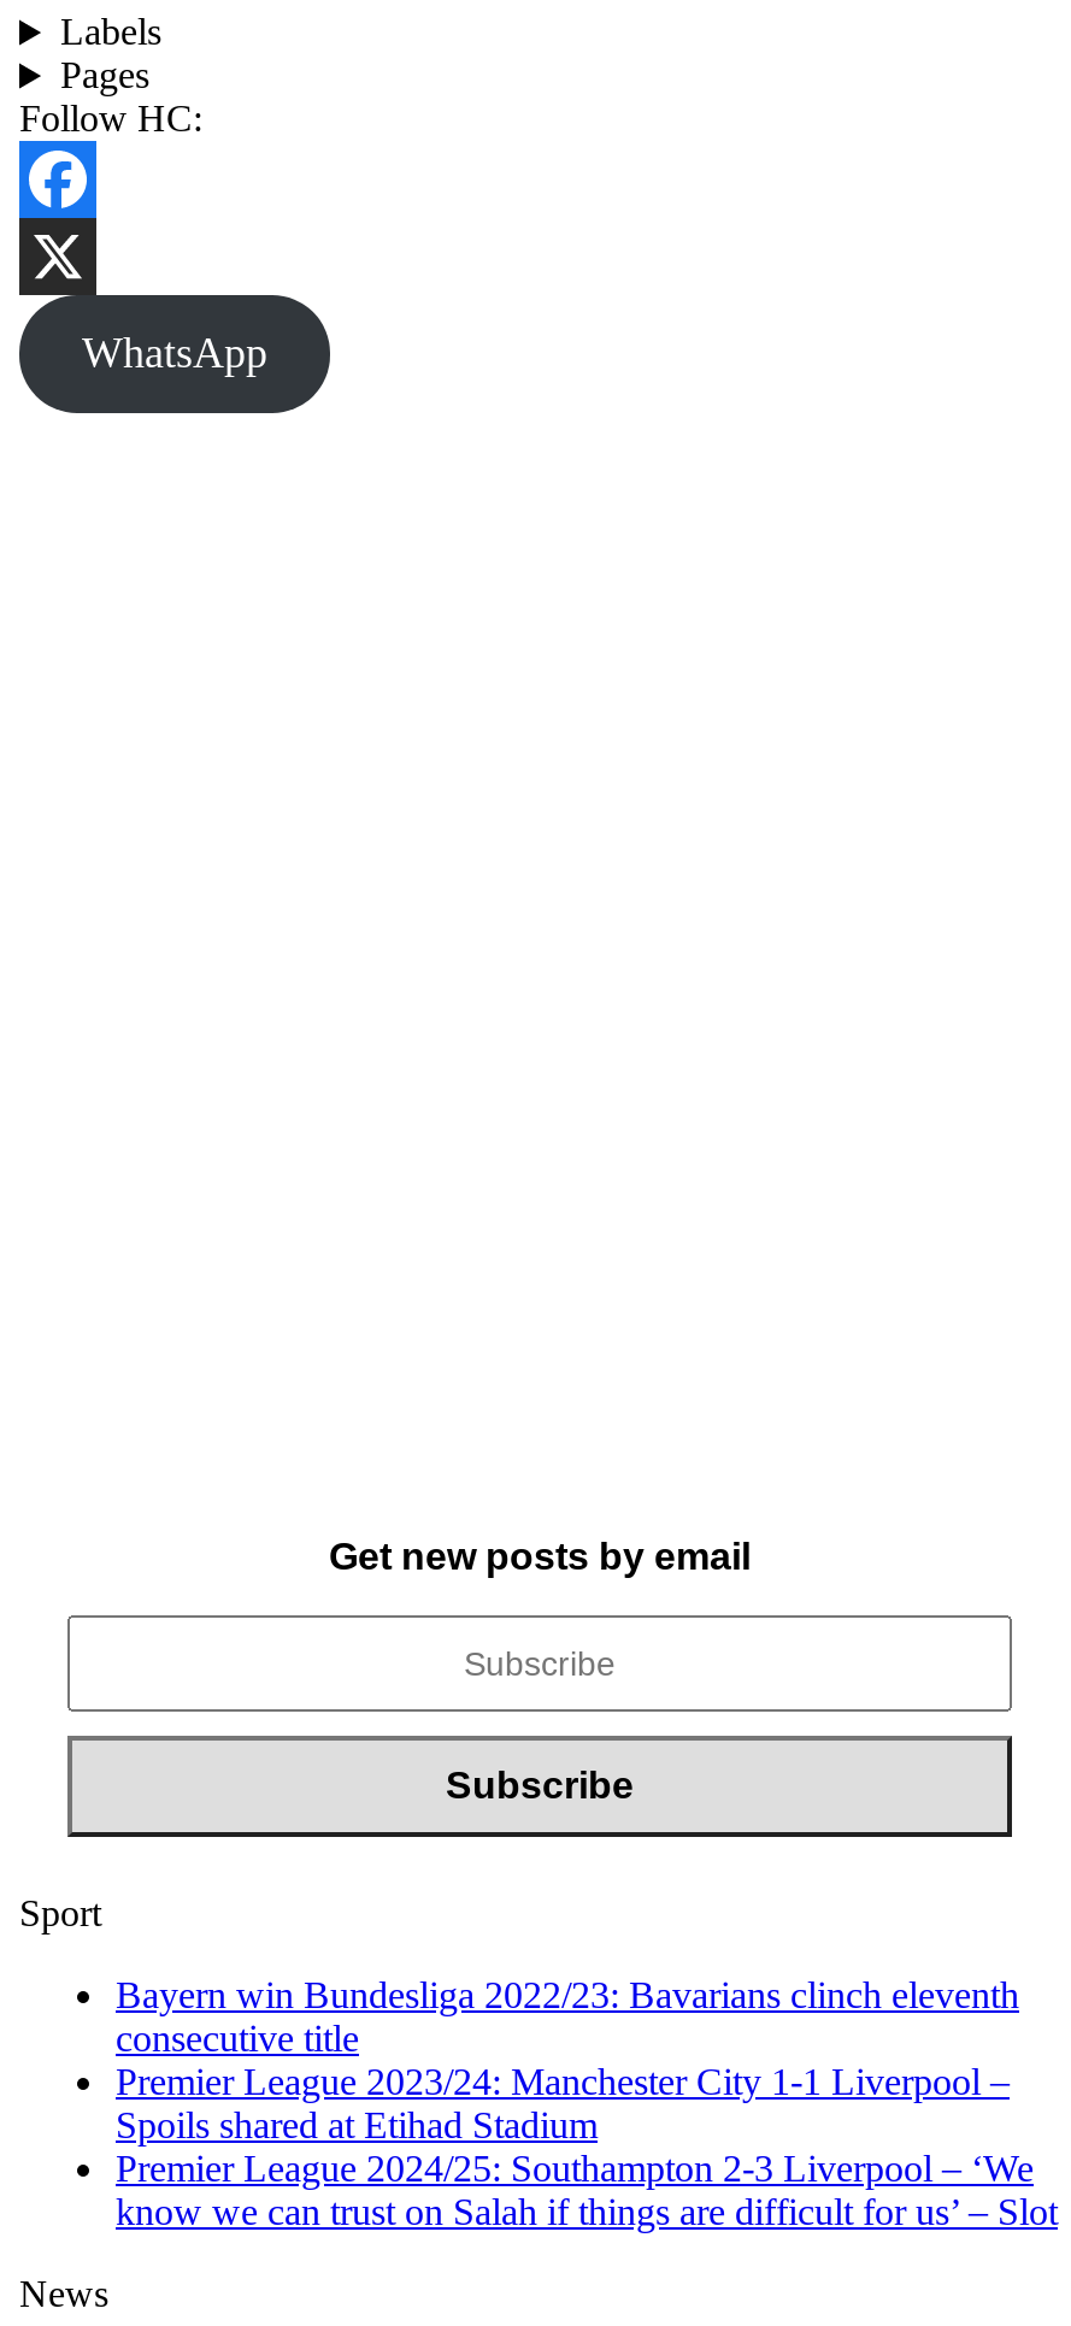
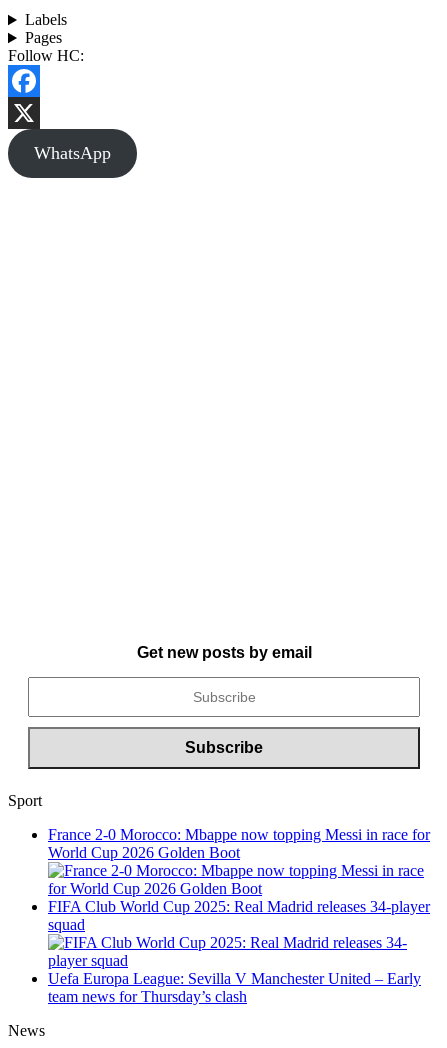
- Bayern win Bundesliga 2022/23: Bavarians clinch eleventh
- consecutive title
- Premier League 2023/24: Manchester City 1-1 Liverpool –
- Spoils shared at Etihad Stadium
- Premier League 2024/25: Southampton 2-3 Liverpool – ‘We
- know we can trust on Salah if things are difficult for us’ – Slot
+ France 2-0 Morocco: Mbappe now topping Messi in race for
+ World Cup 2026 Golden Boot
+ FIFA Club World Cup 2025: Real Madrid releases 34-player
+ squad
+ Uefa Europa League: Sevilla V Manchester United – Early
+ team news for Thursday’s clash
